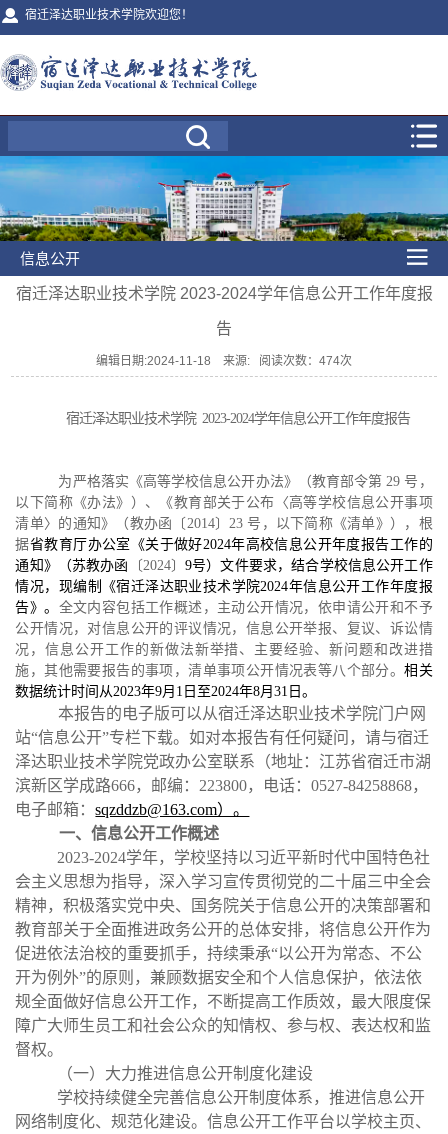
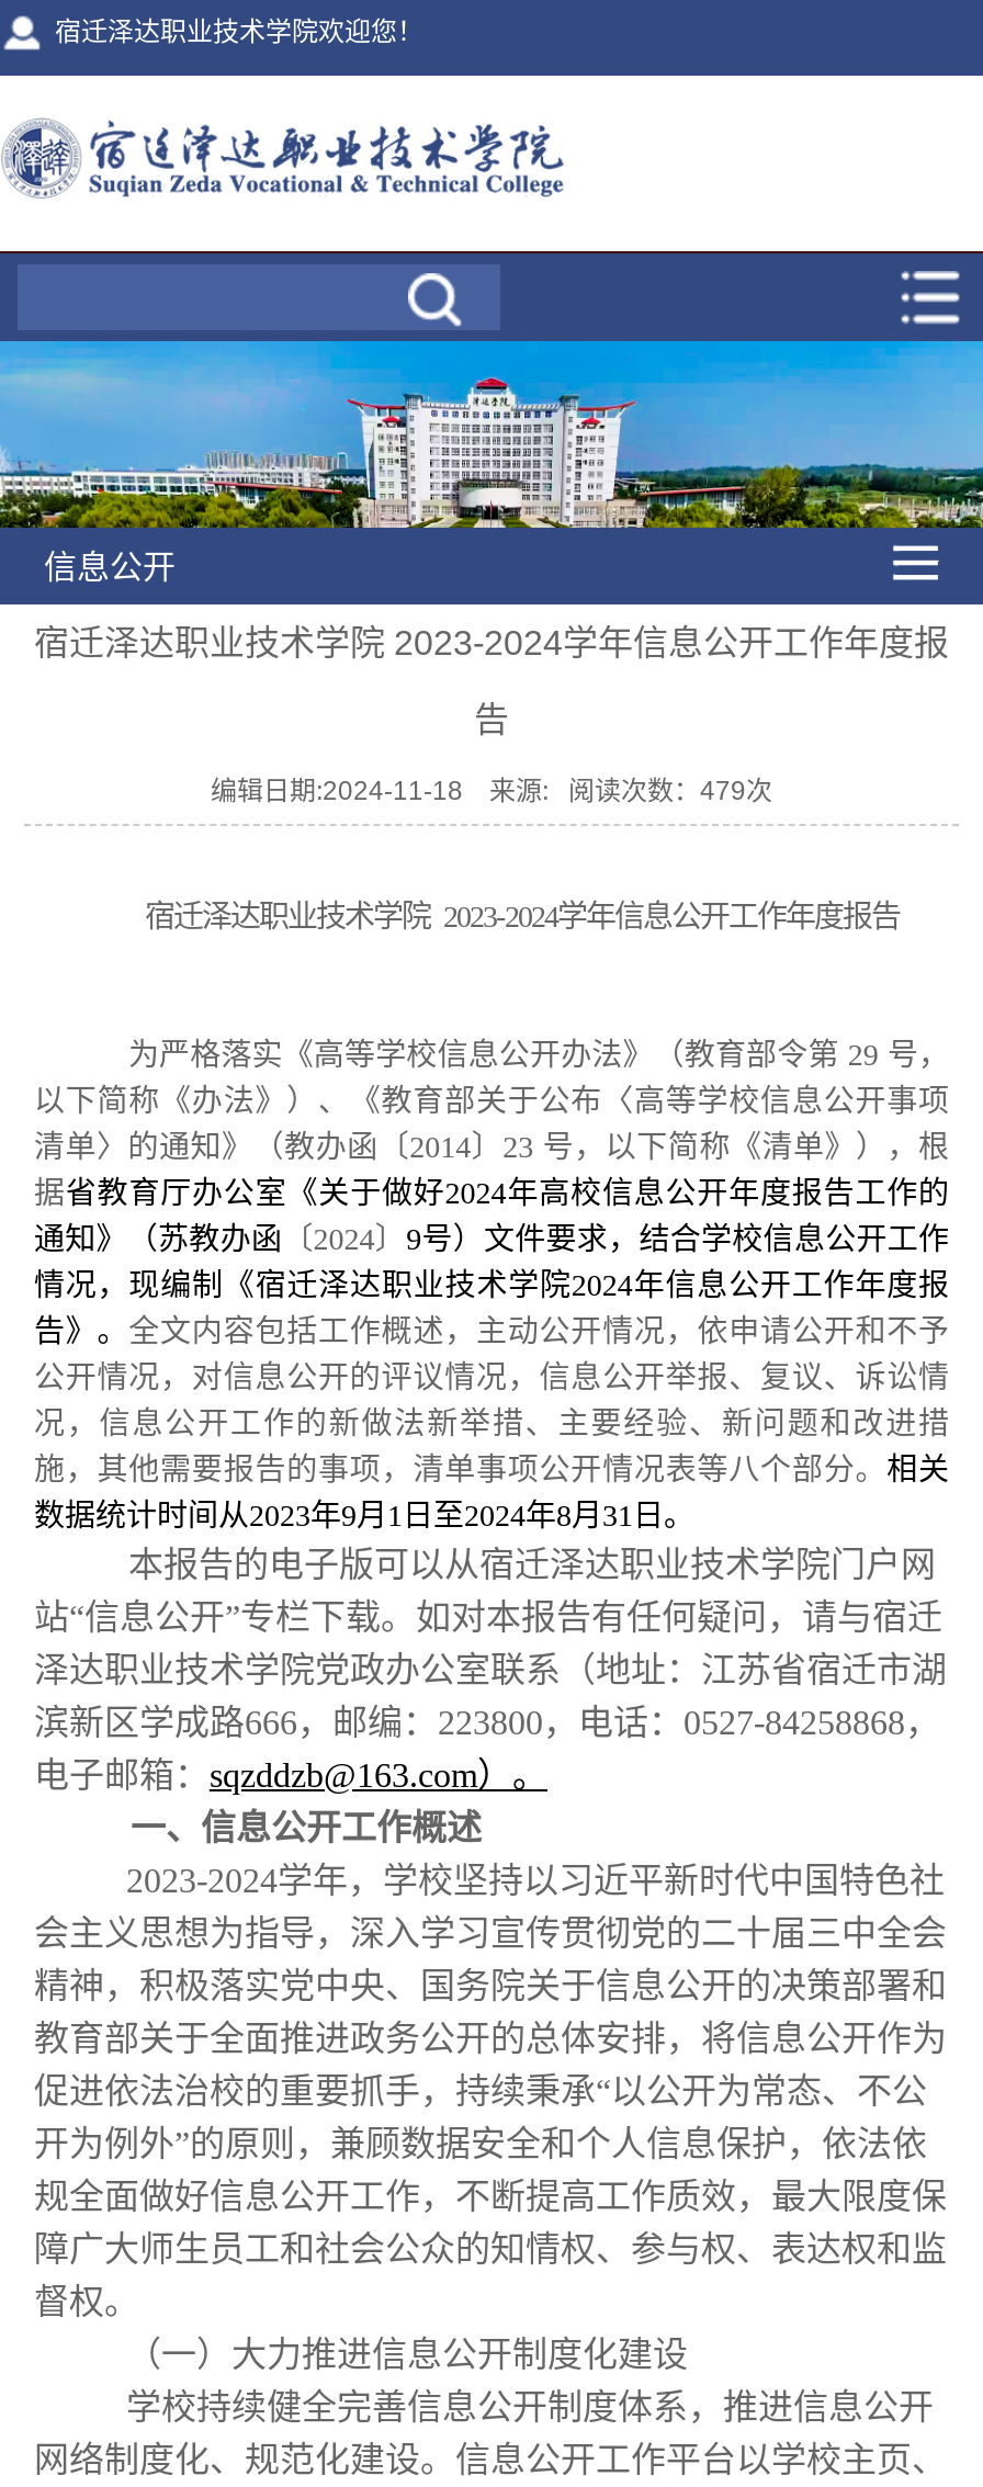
- 编辑日期:2024-11-18 来源: 阅读次数：474次
+ 编辑日期:2024-11-18 来源: 阅读次数：479次
